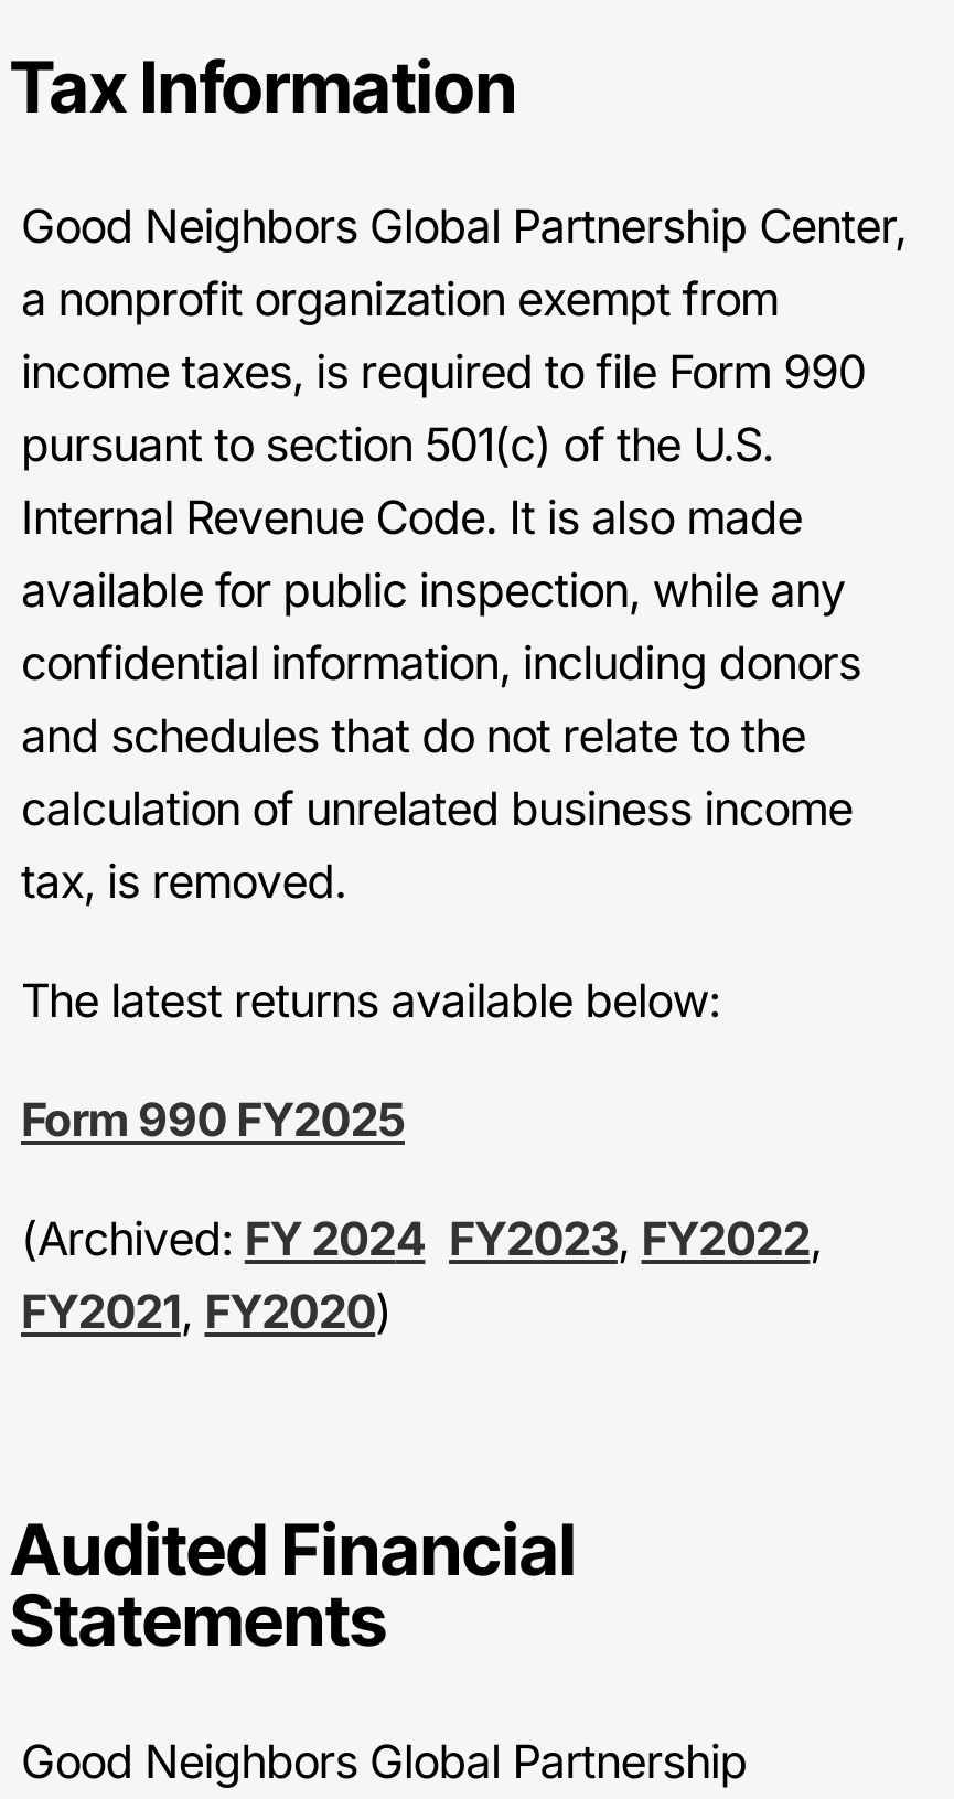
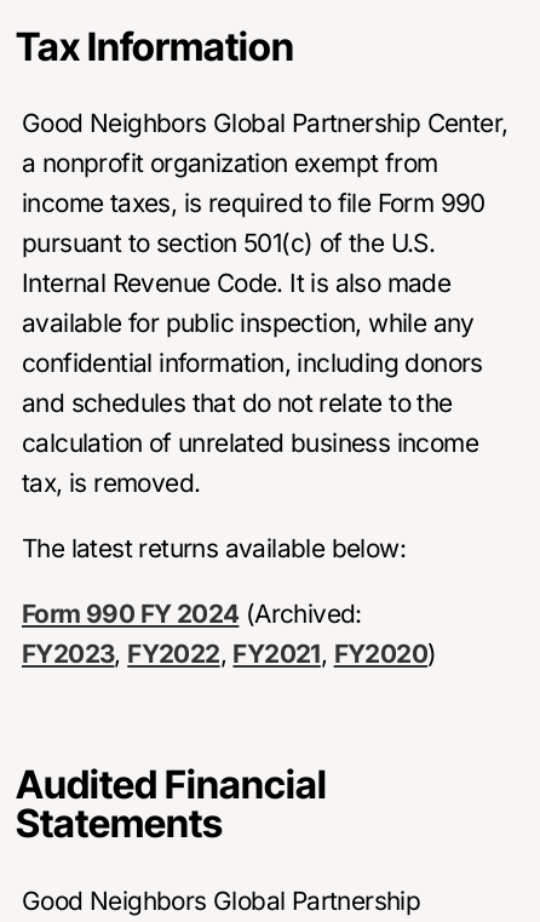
- Form 990 FY2025
- (Archived: FY 2024 FY2023, FY2022,
- FY2021, FY2020)
+ Form 990 FY 2024 (Archived:
+ FY2023, FY2022, FY2021, FY2020)
